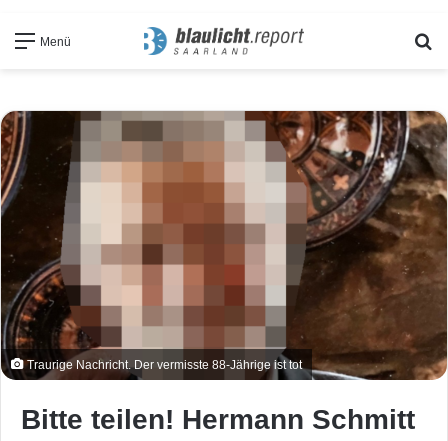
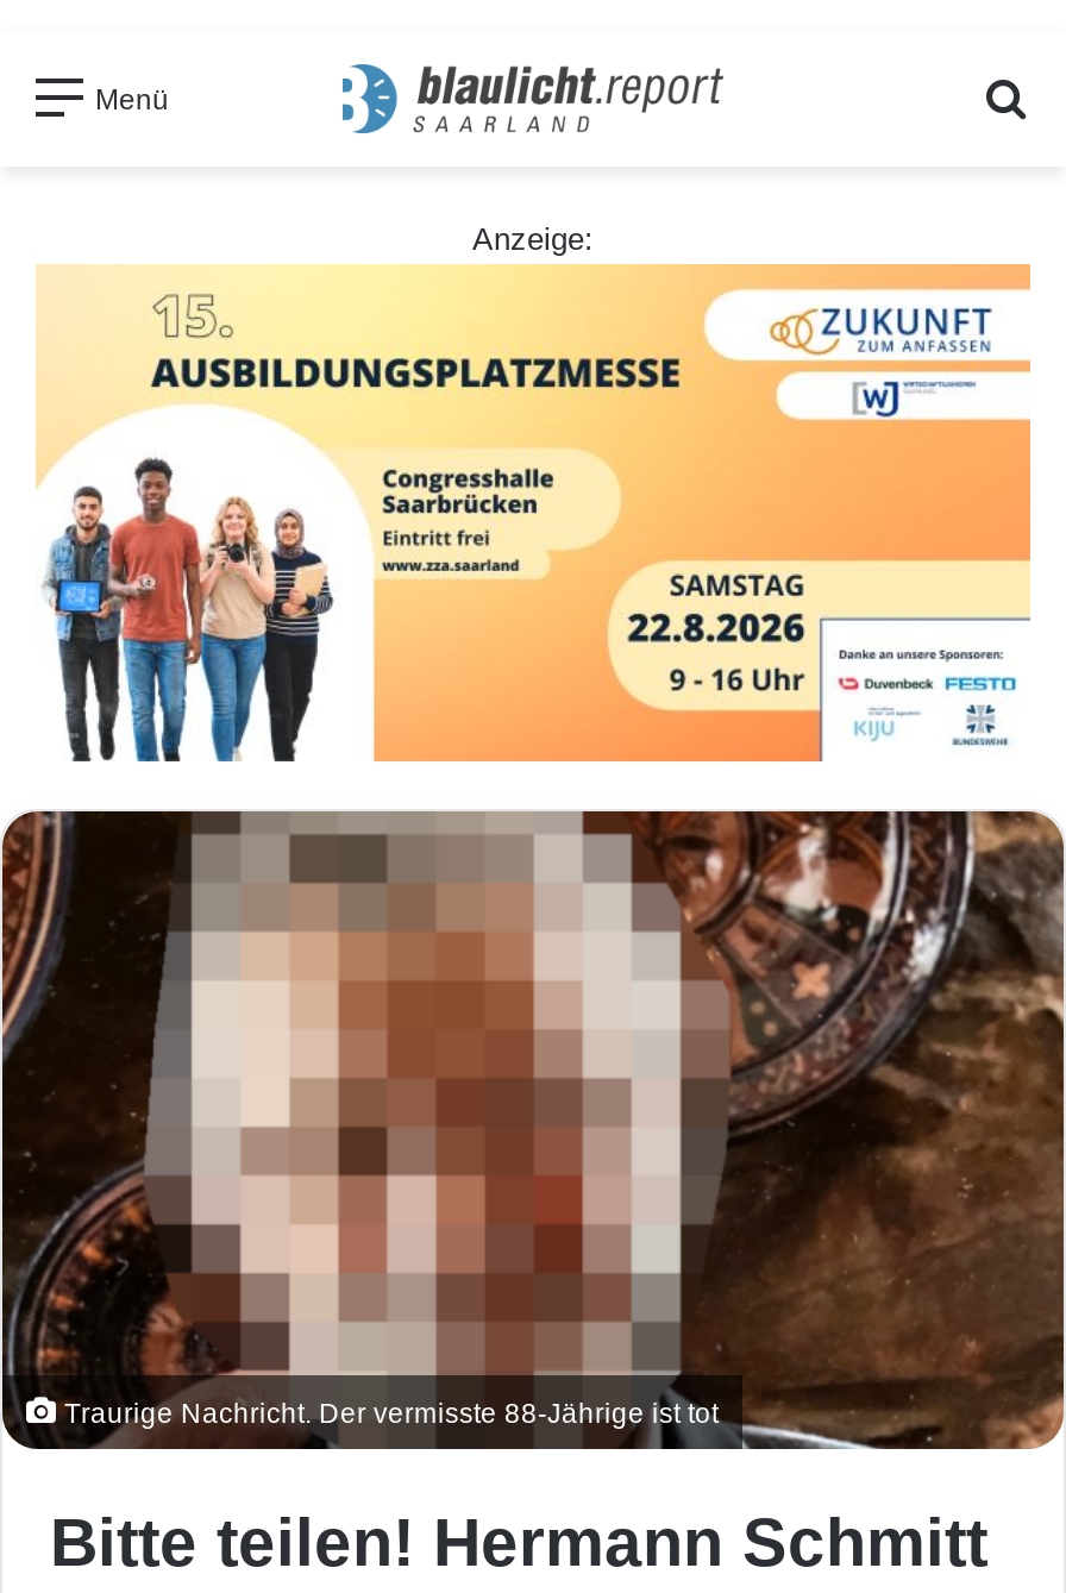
+ [image]

+ Anzeige:
